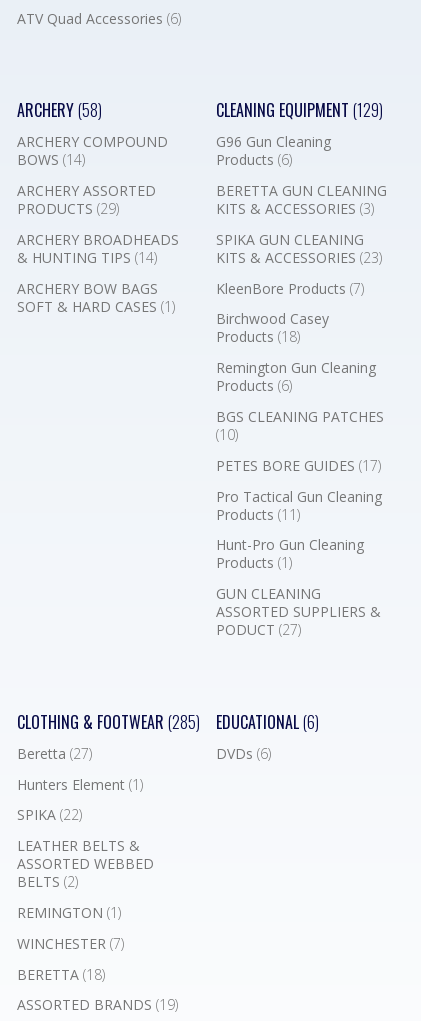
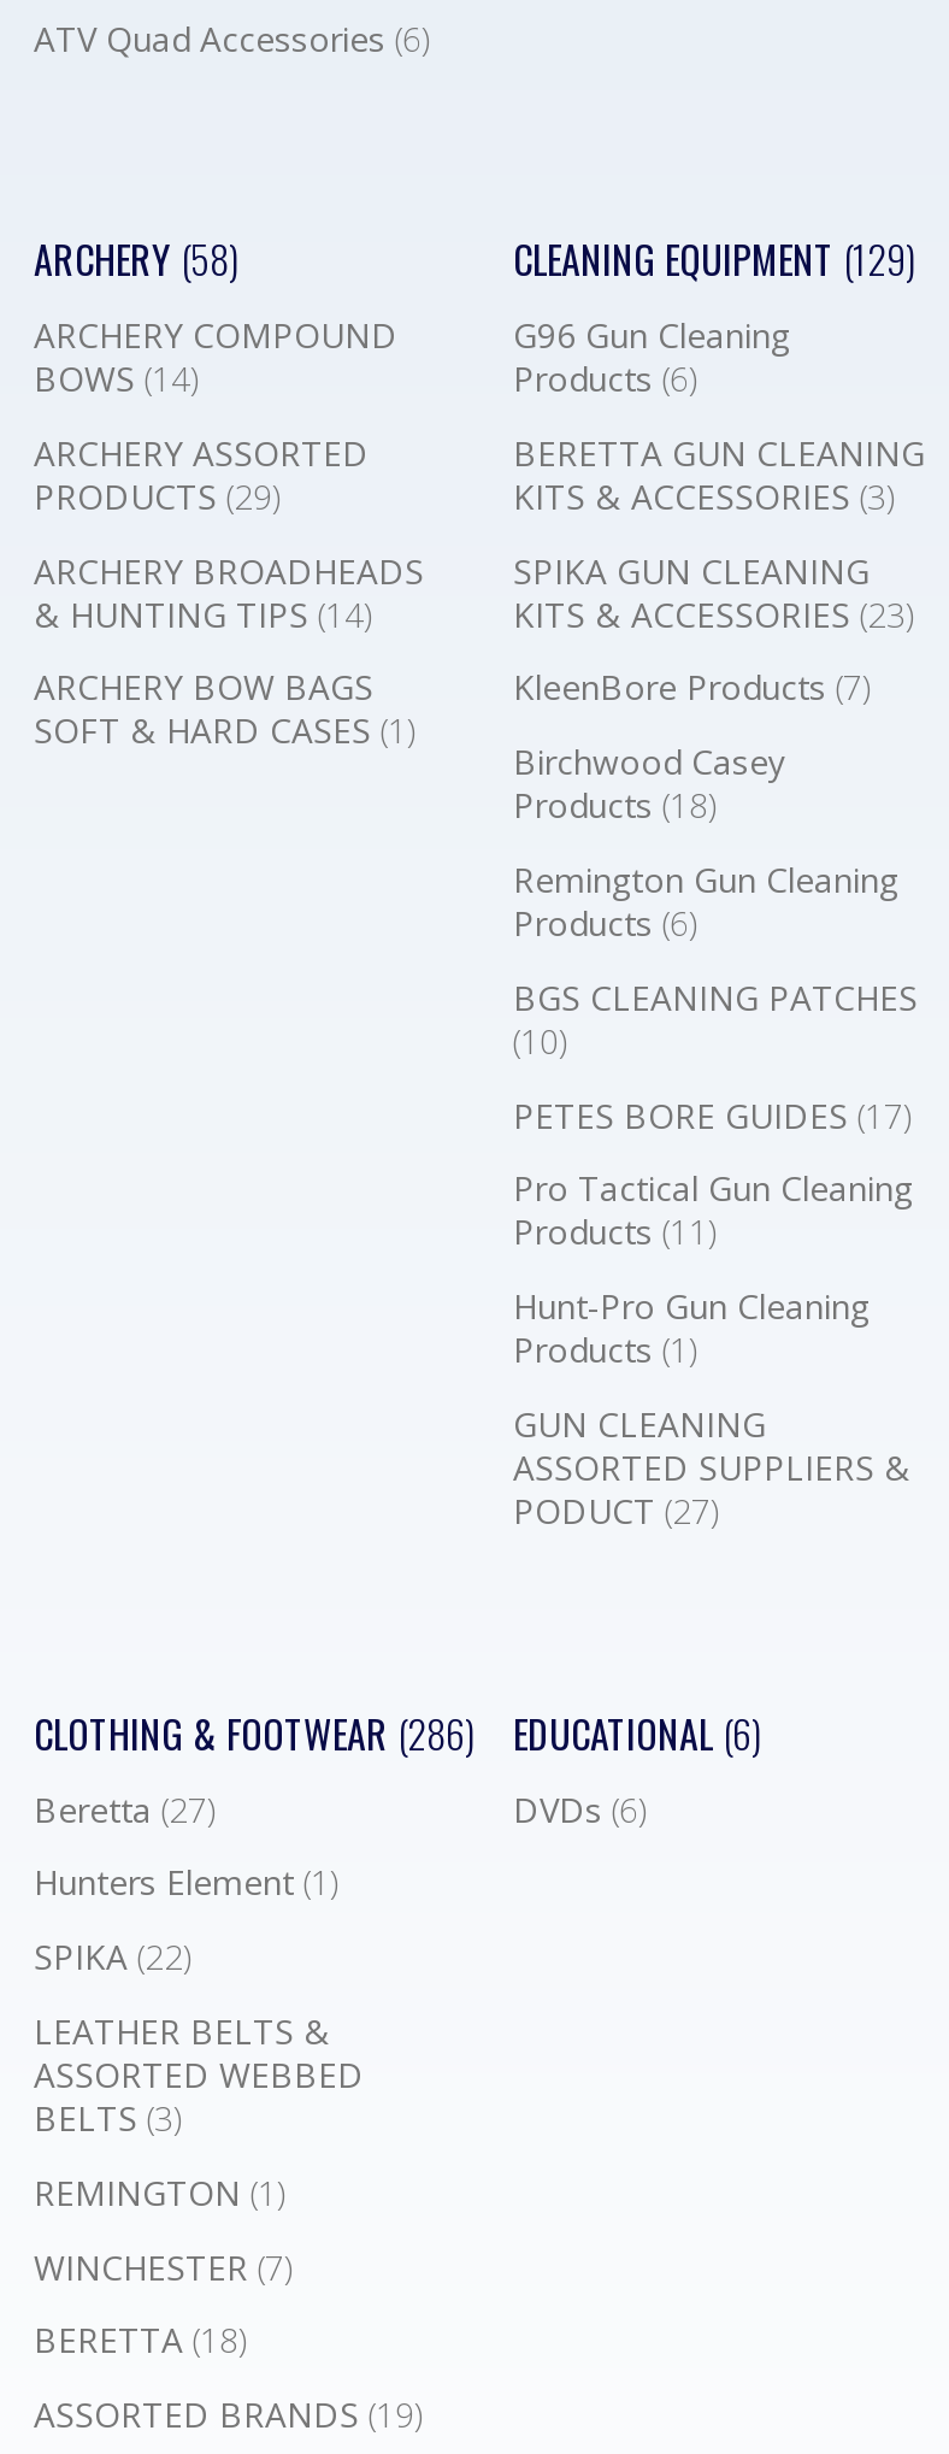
- CLOTHING & FOOTWEAR (285)
+ CLOTHING & FOOTWEAR (286)

- BELTS (2)
+ BELTS (3)
